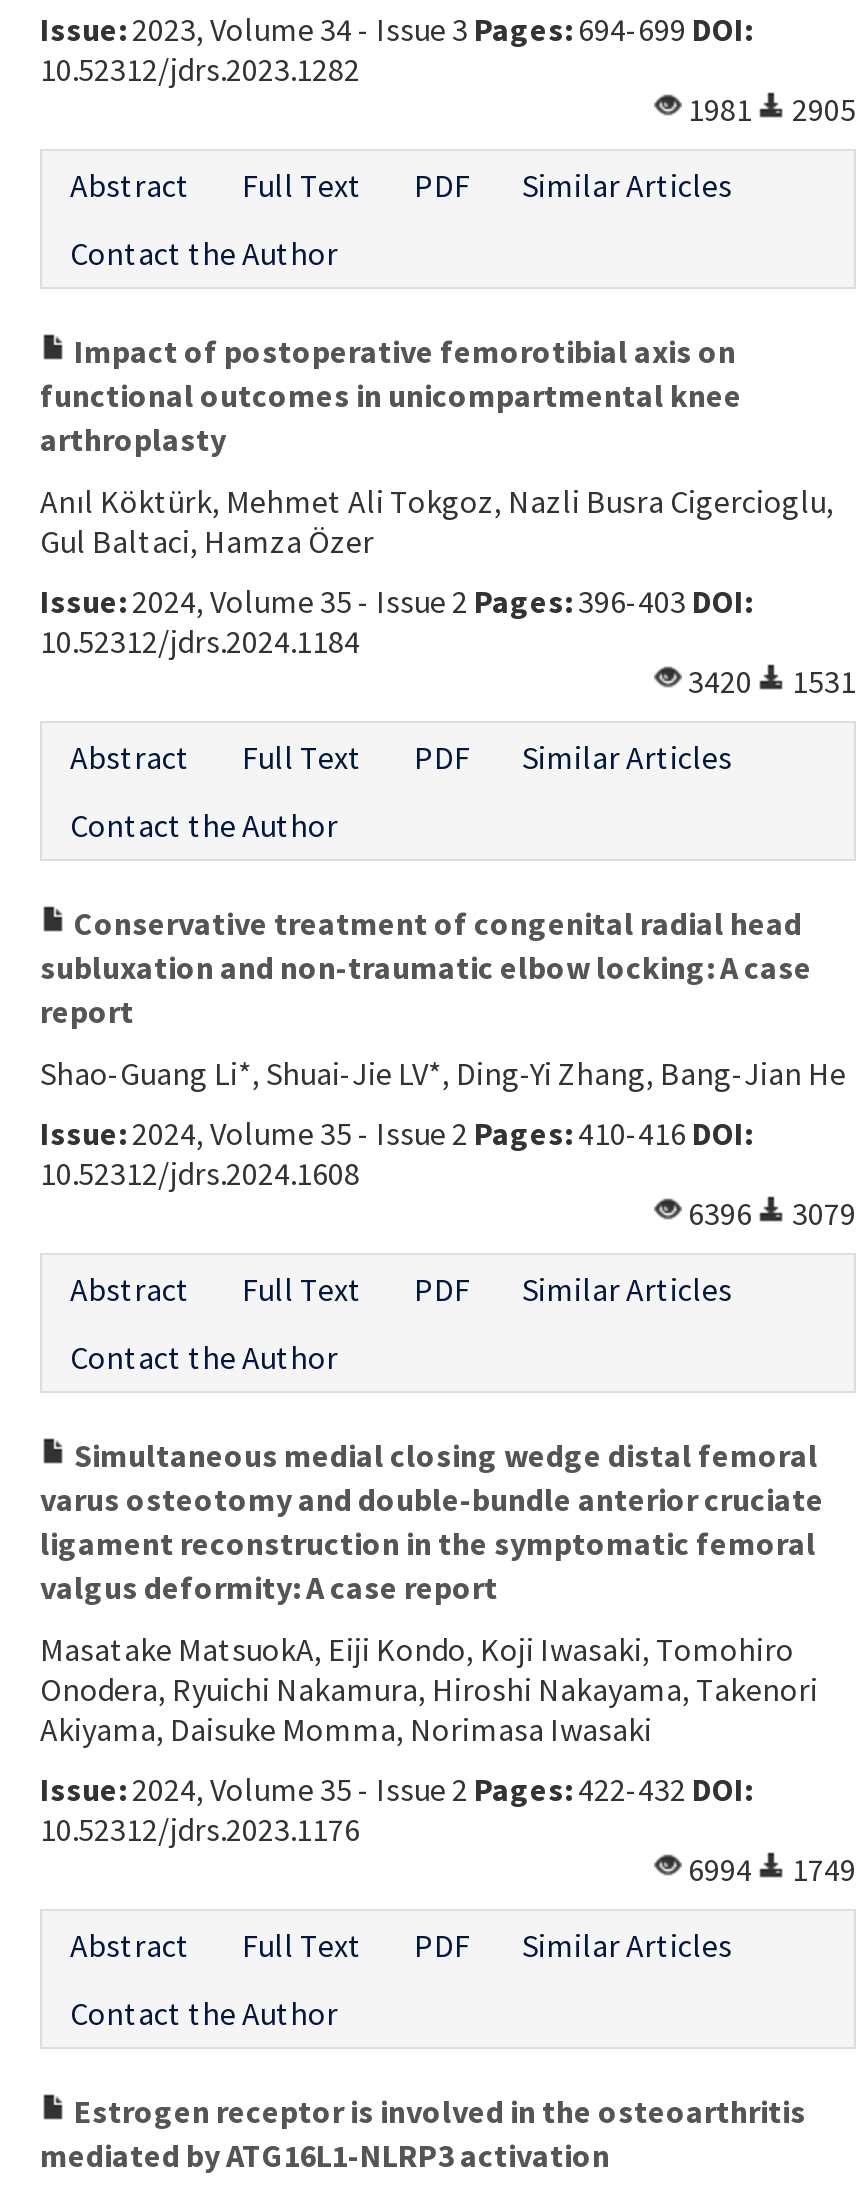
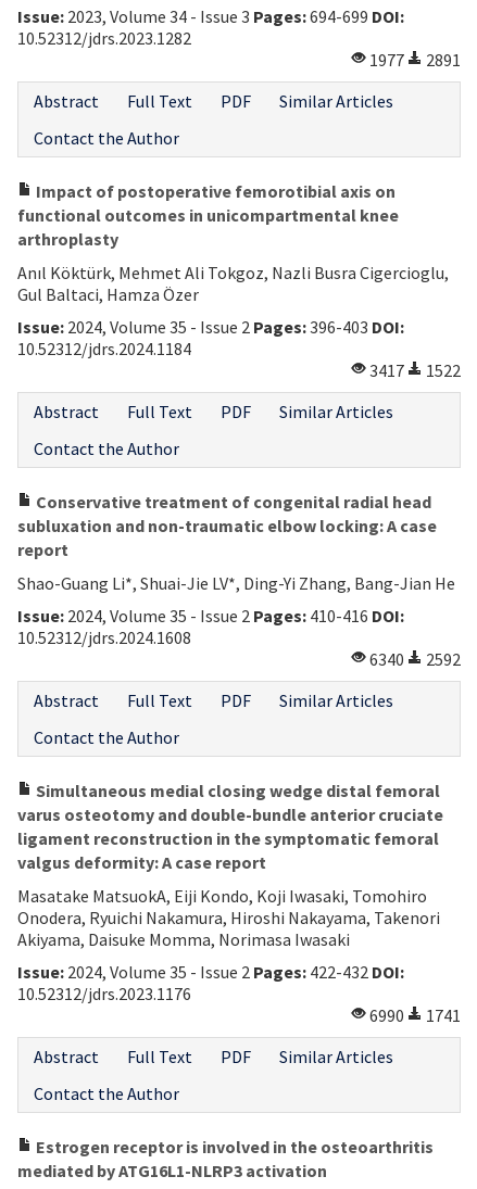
- 1981
+ 1977

- 2905
+ 2891

- 3420
+ 3417

- 1531
+ 1522

- 6396
+ 6340

- 3079
+ 2592

- 6994
+ 6990

- 1749
+ 1741
